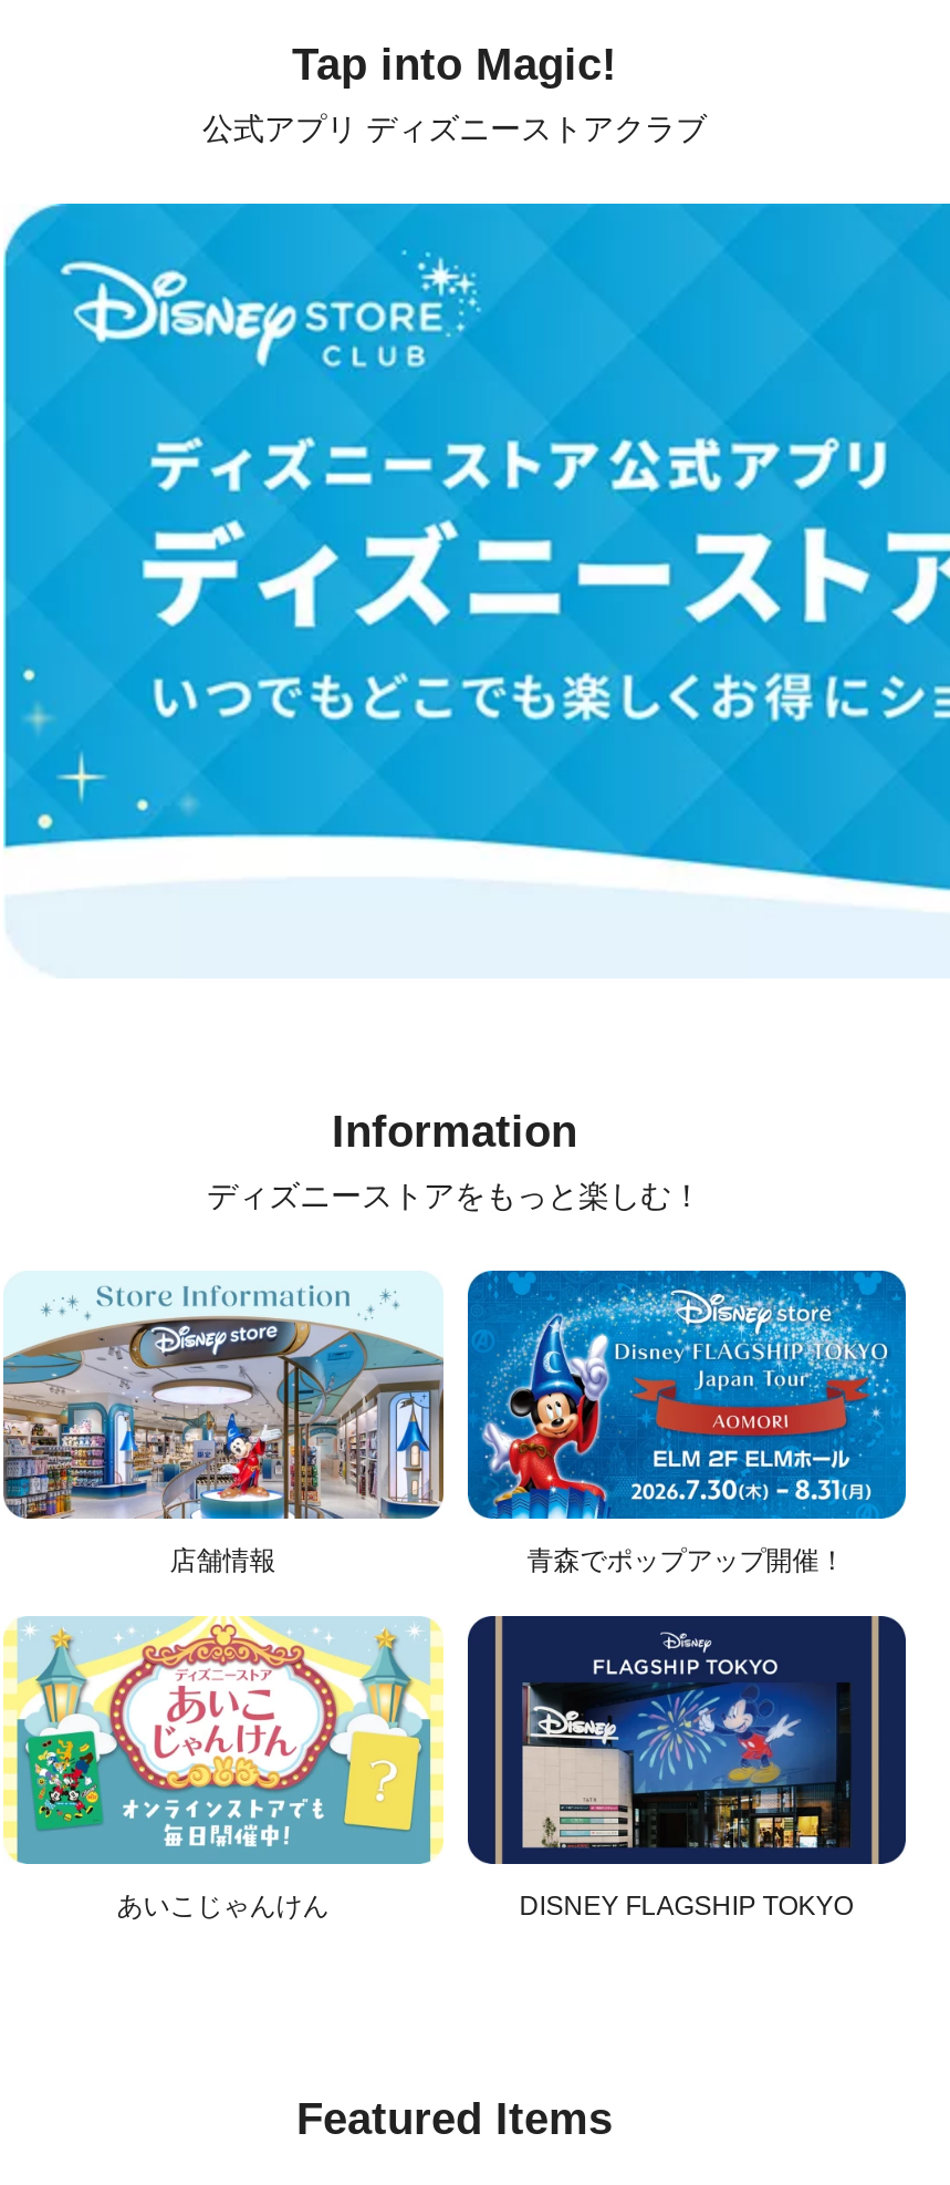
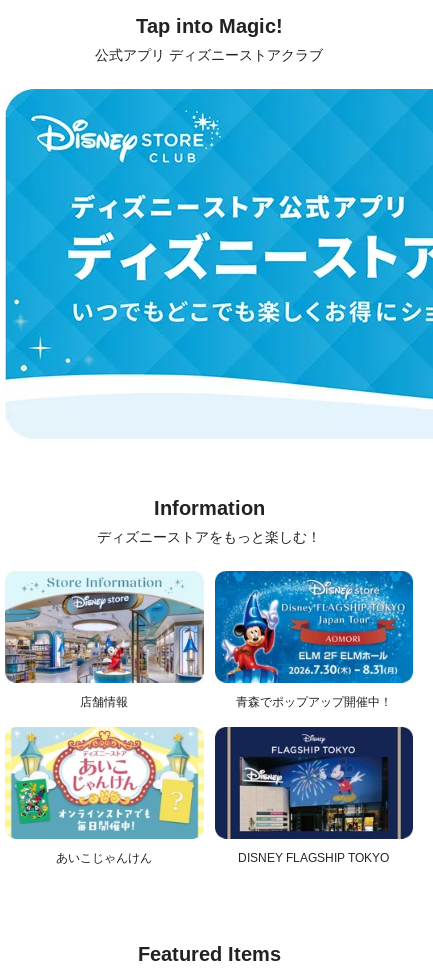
- 青森でポップアップ開催！
+ 青森でポップアップ開催中！
